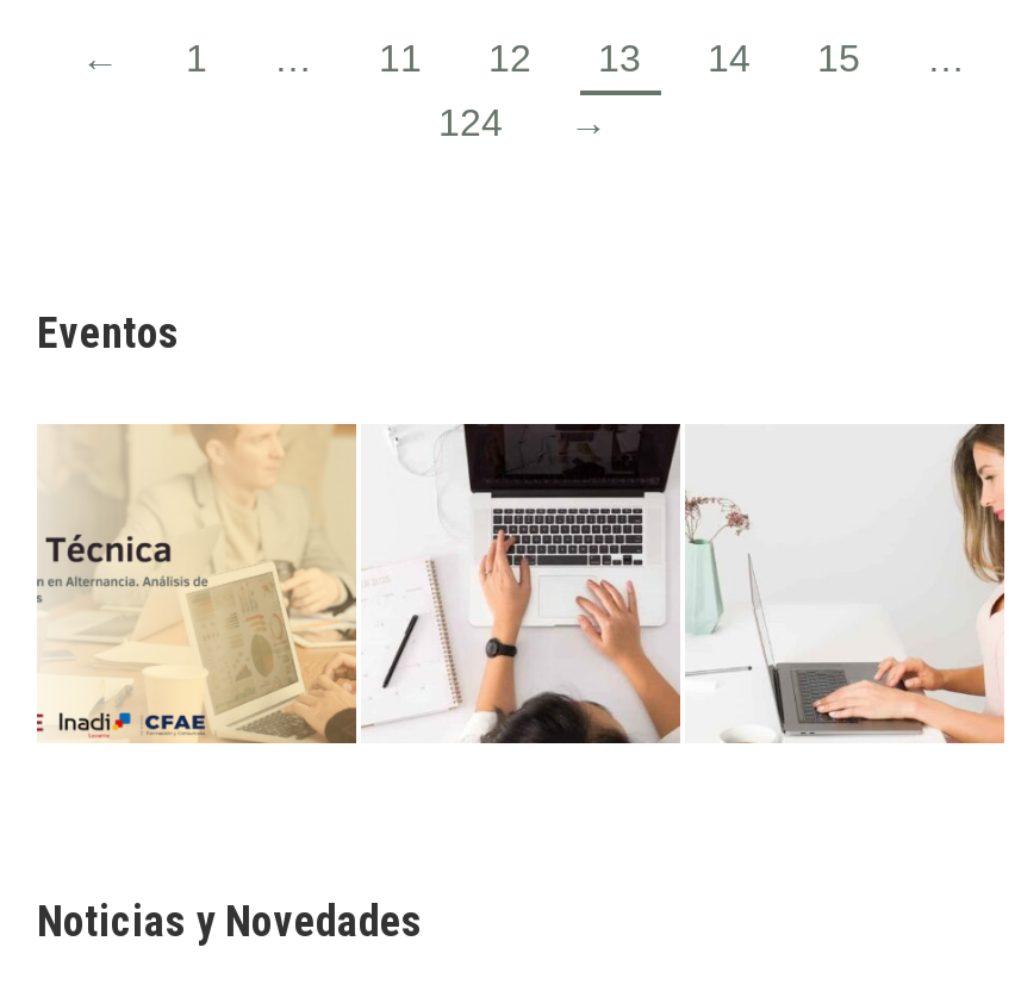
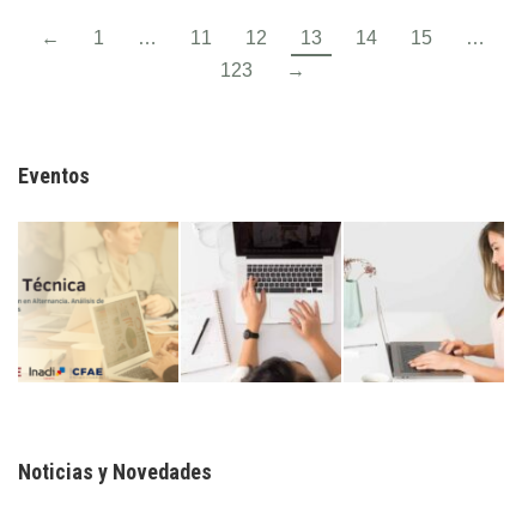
- 124
+ 123
